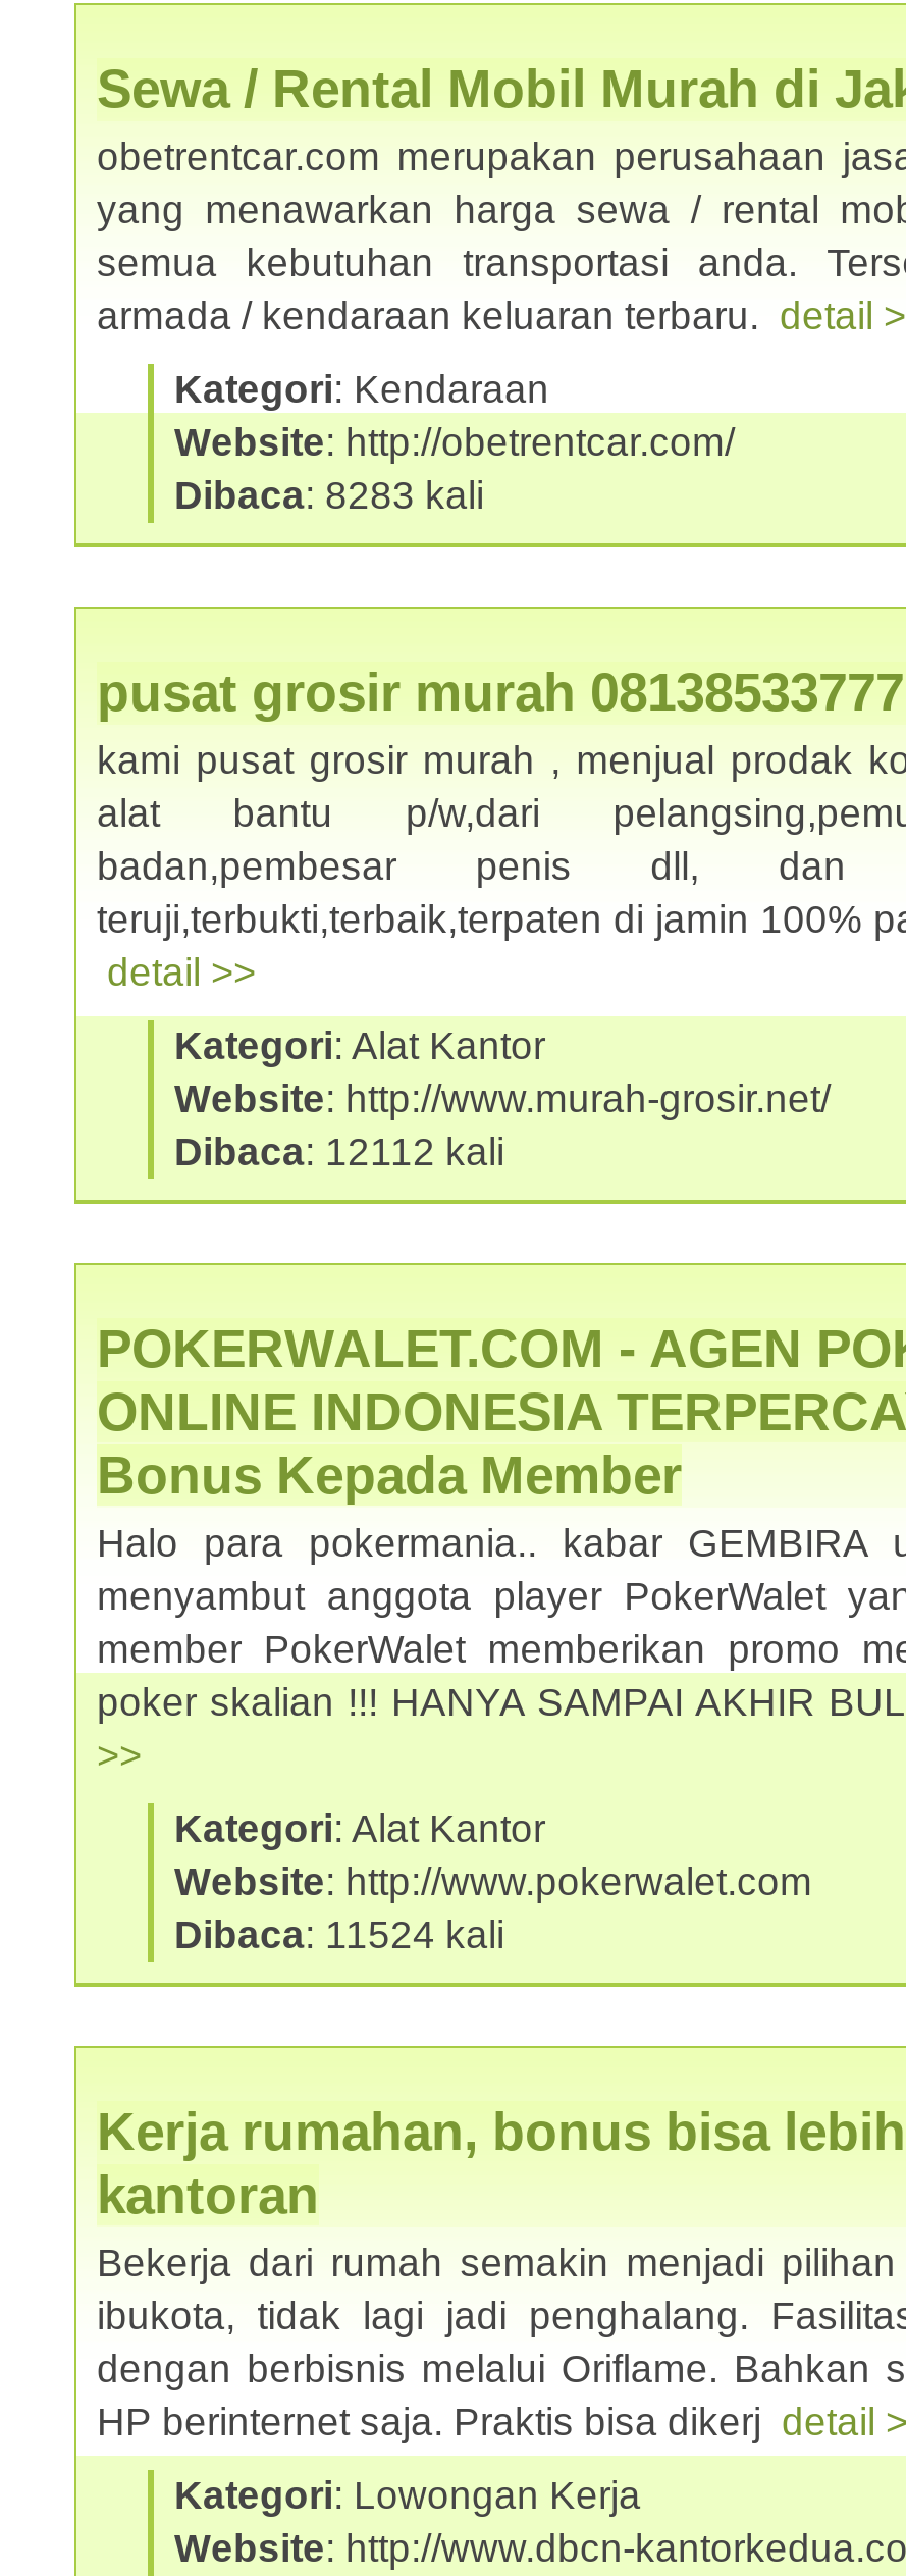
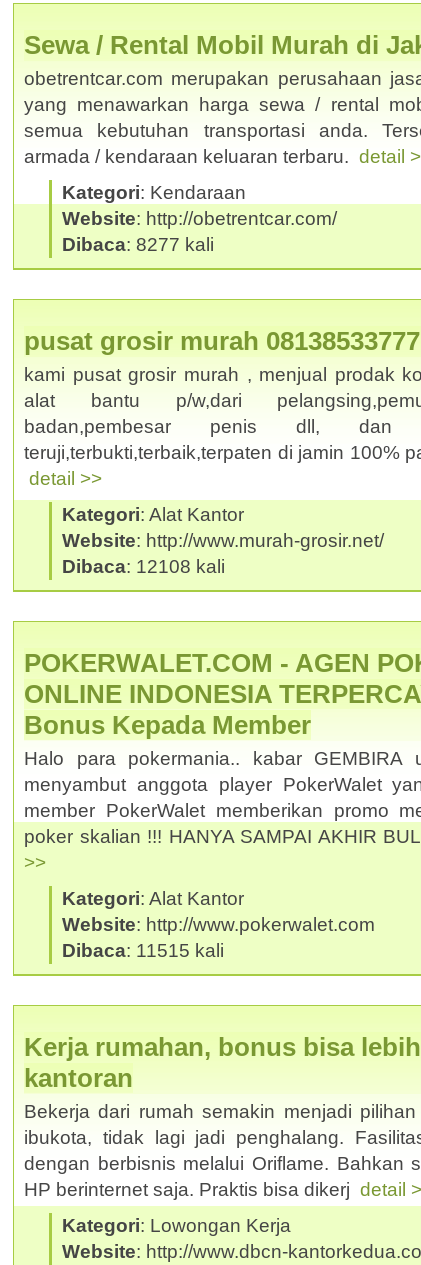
- Dibaca: 8283 kali
+ Dibaca: 8277 kali

- Dibaca: 12112 kali
+ Dibaca: 12108 kali

- Dibaca: 11524 kali
+ Dibaca: 11515 kali
